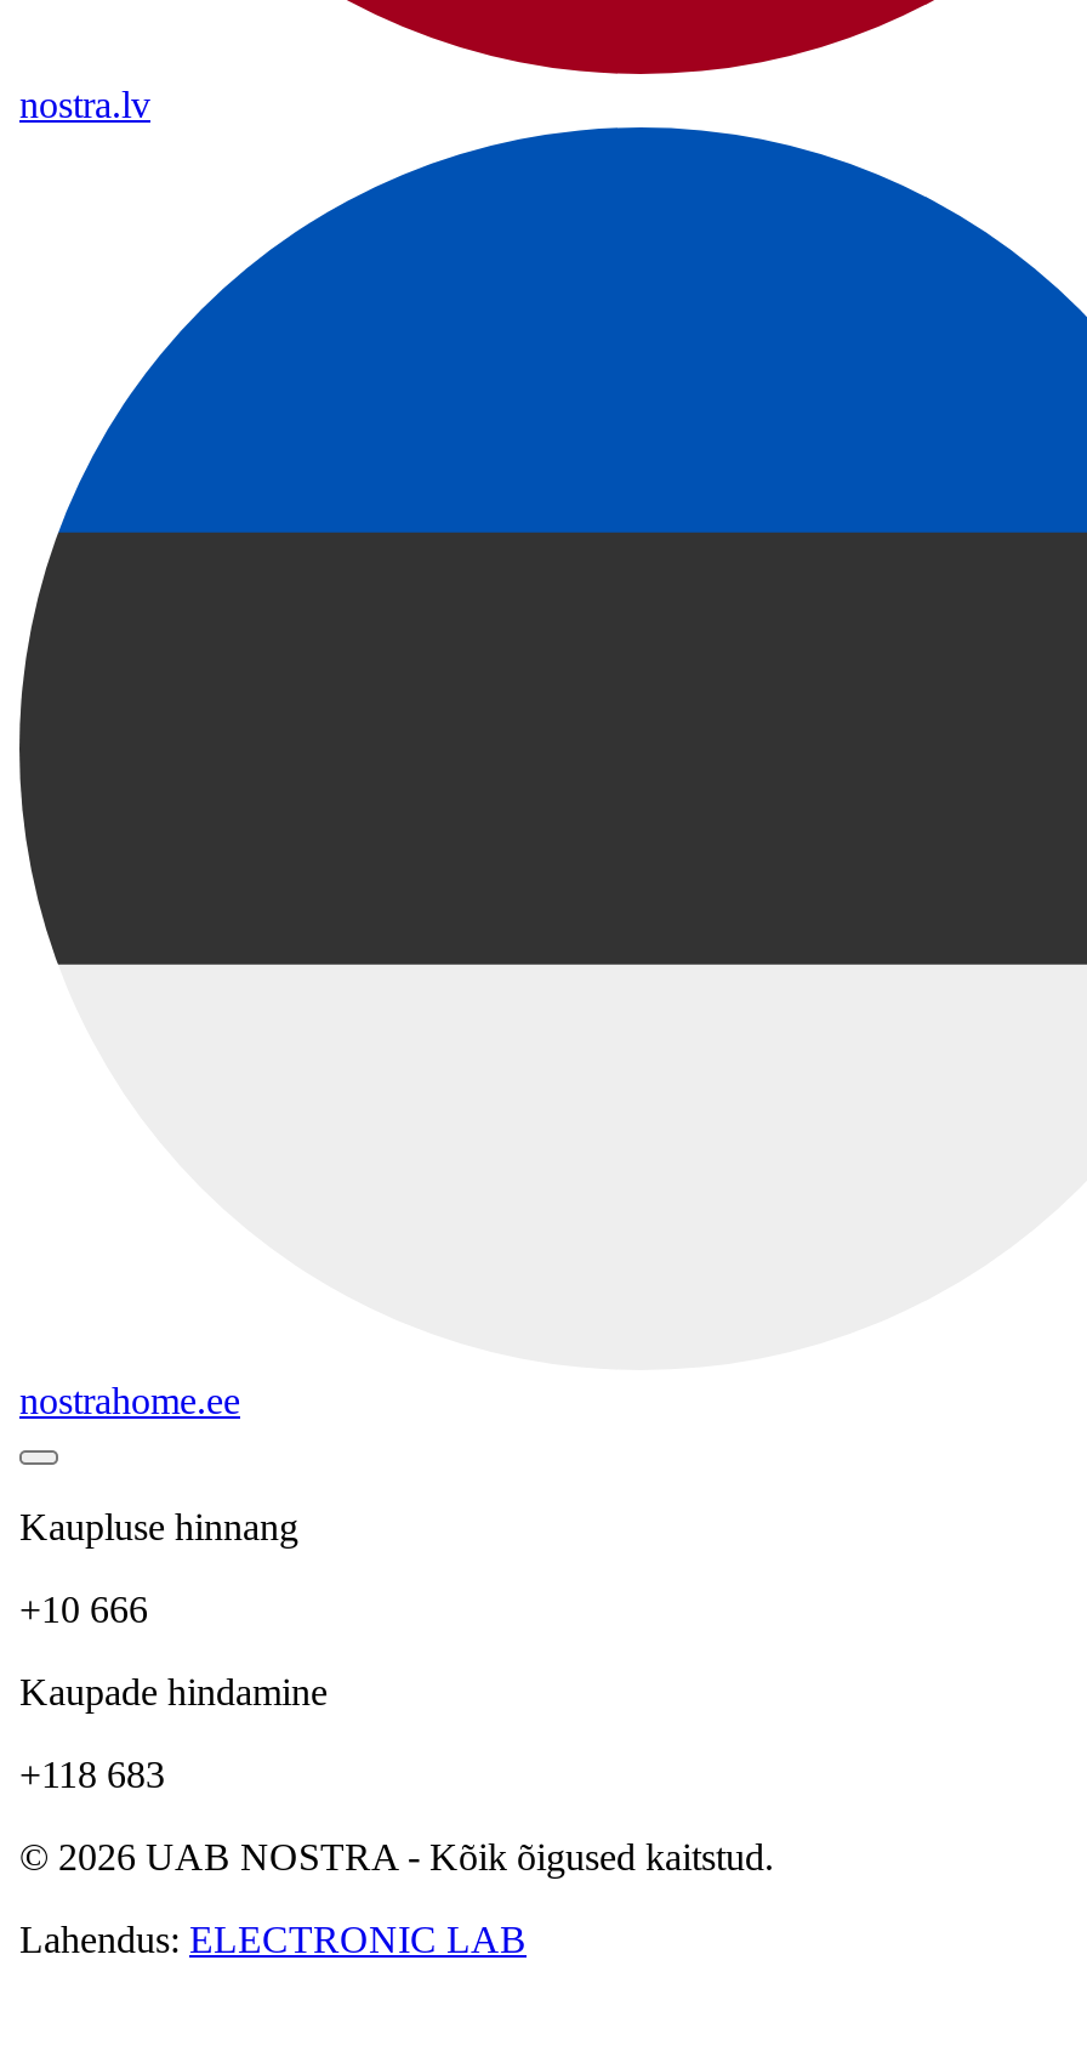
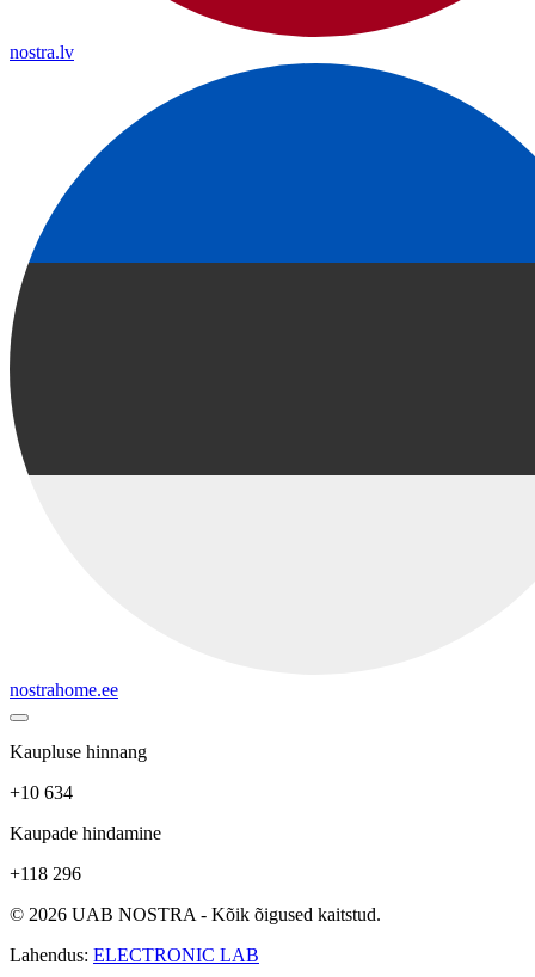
- +10 666
+ +10 634

- +118 683
+ +118 296
